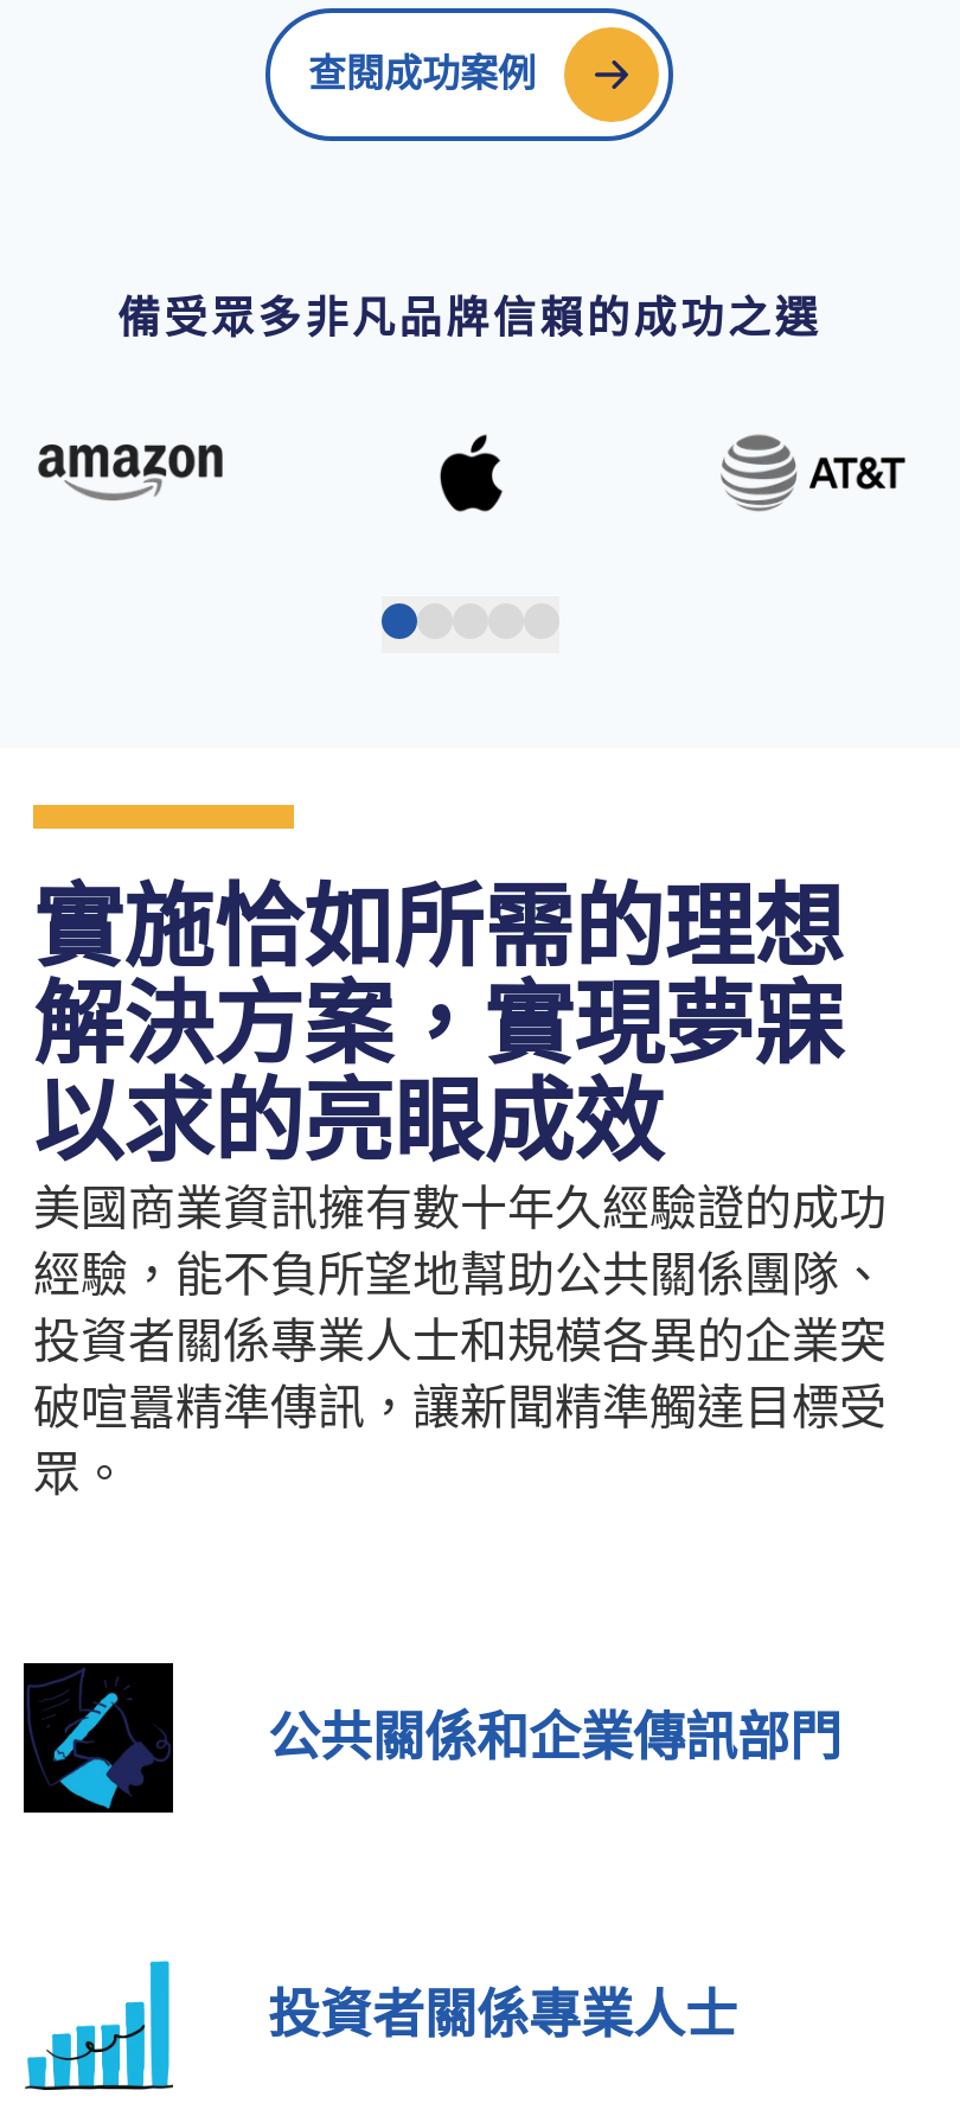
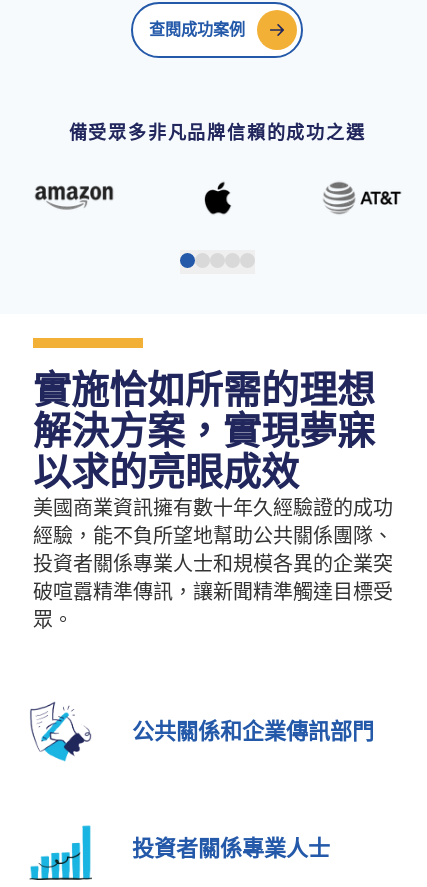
- [image]
+ [image]
